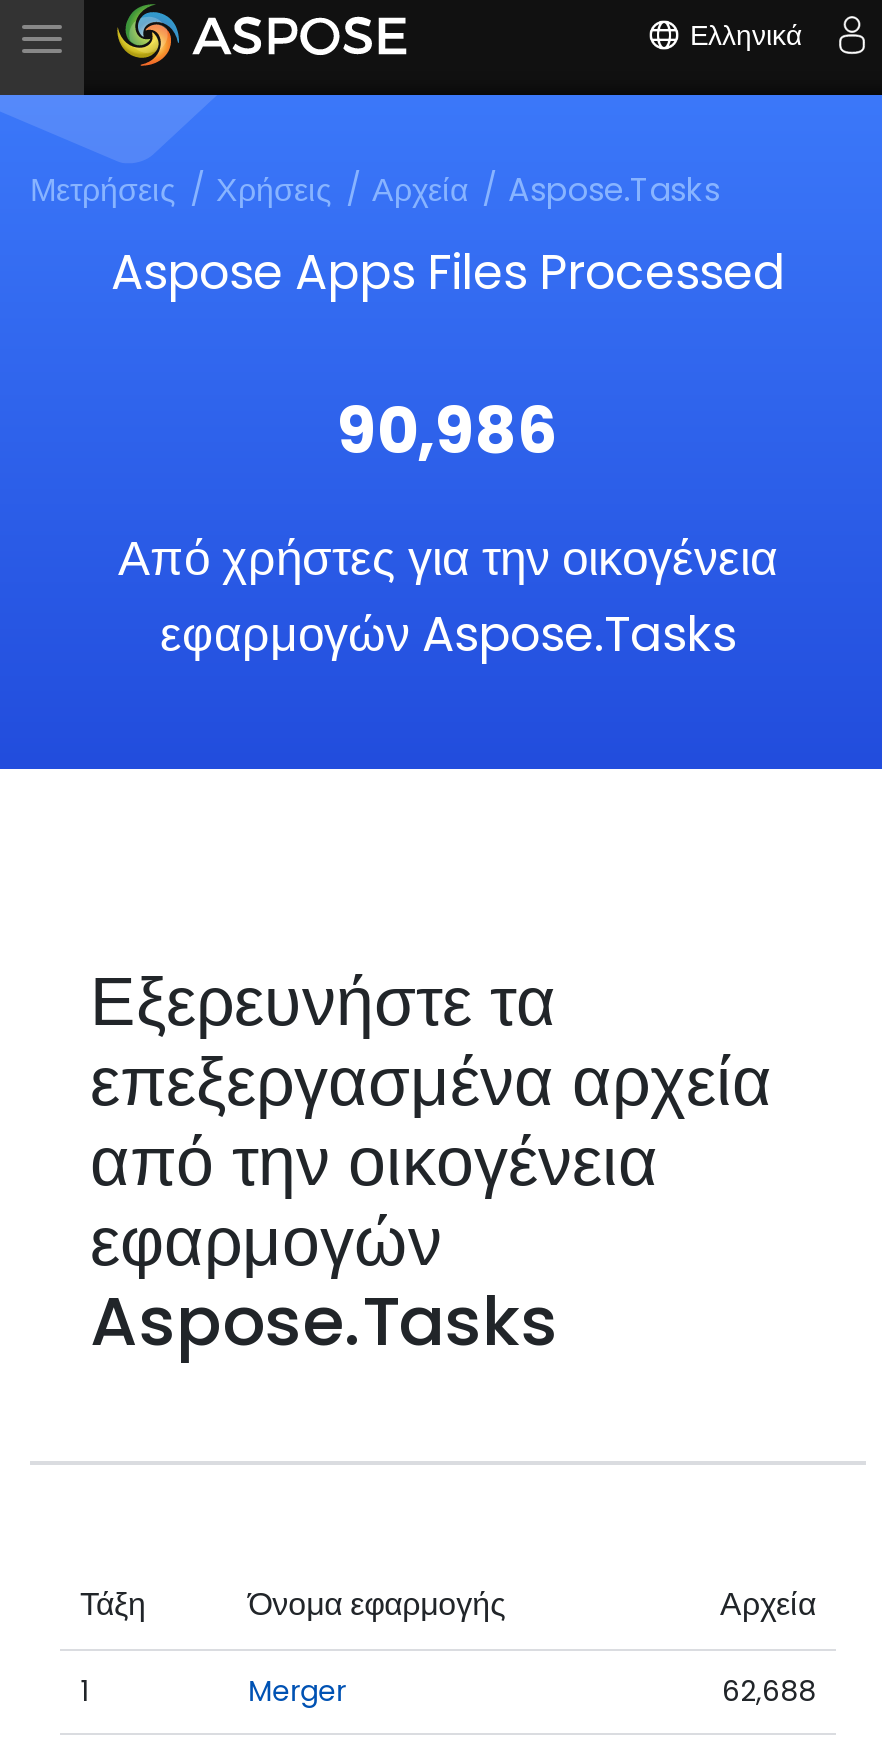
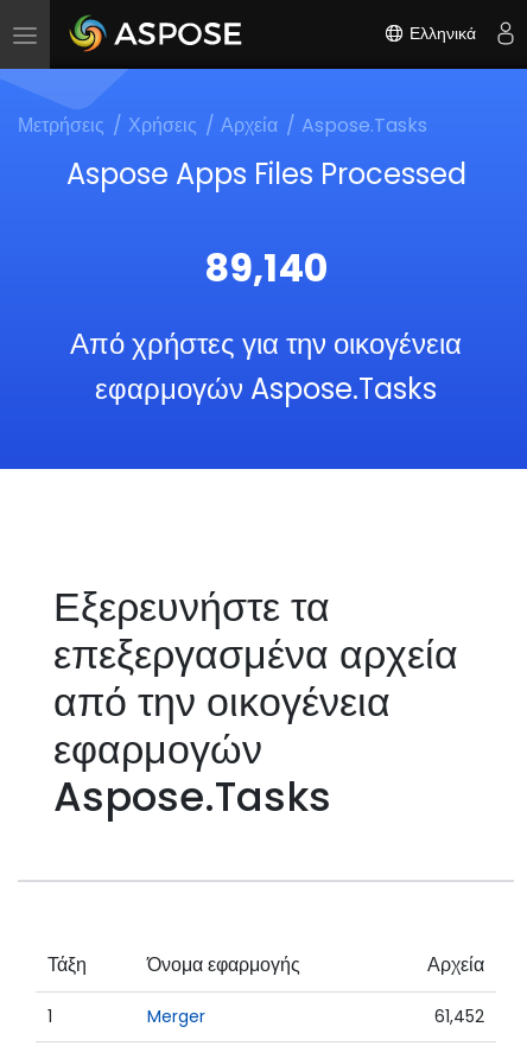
- 90,986
+ 89,140

- 62,688
+ 61,452
